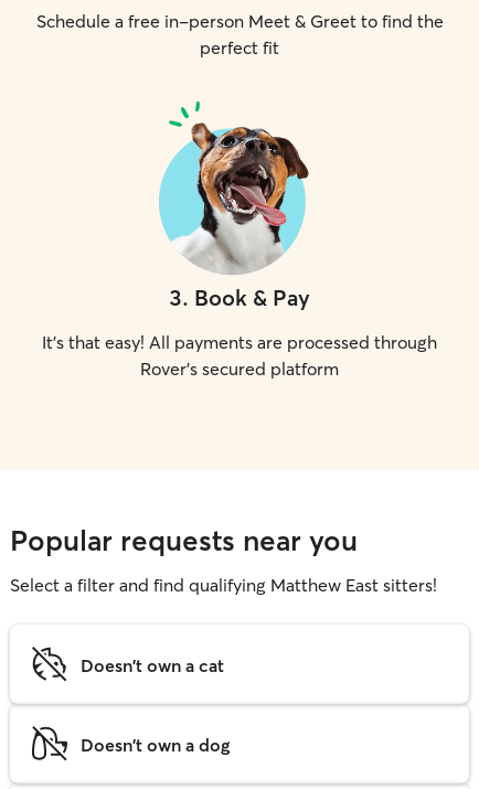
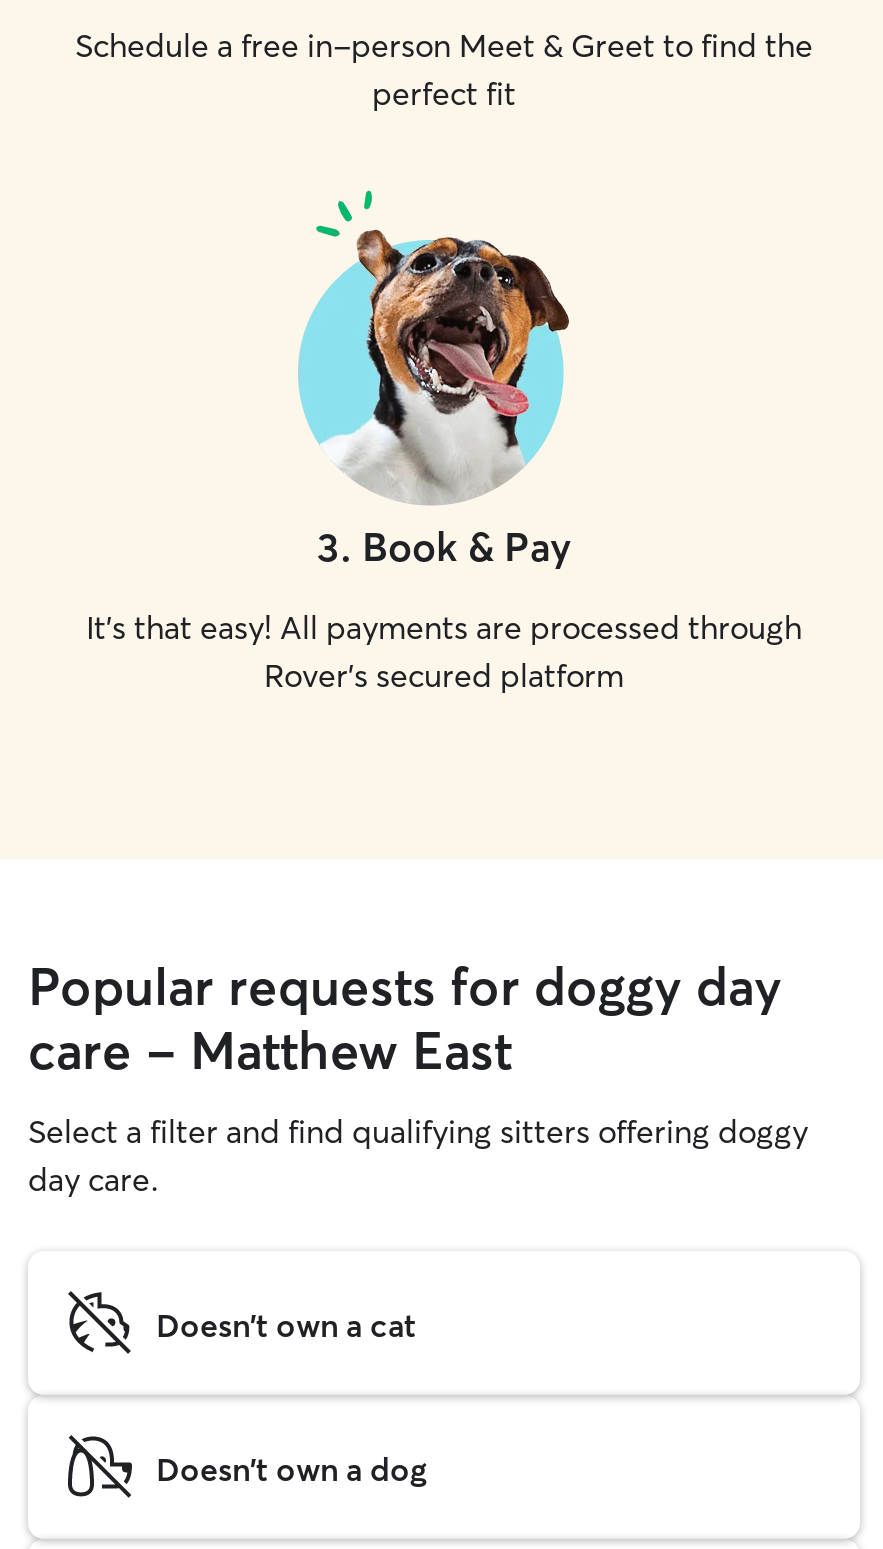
- Popular requests near you
- Select a filter and find qualifying Matthew East sitters!
+ Popular requests for doggy day
+ care - Matthew East
+ Select a filter and find qualifying sitters offering doggy
+ day care.
